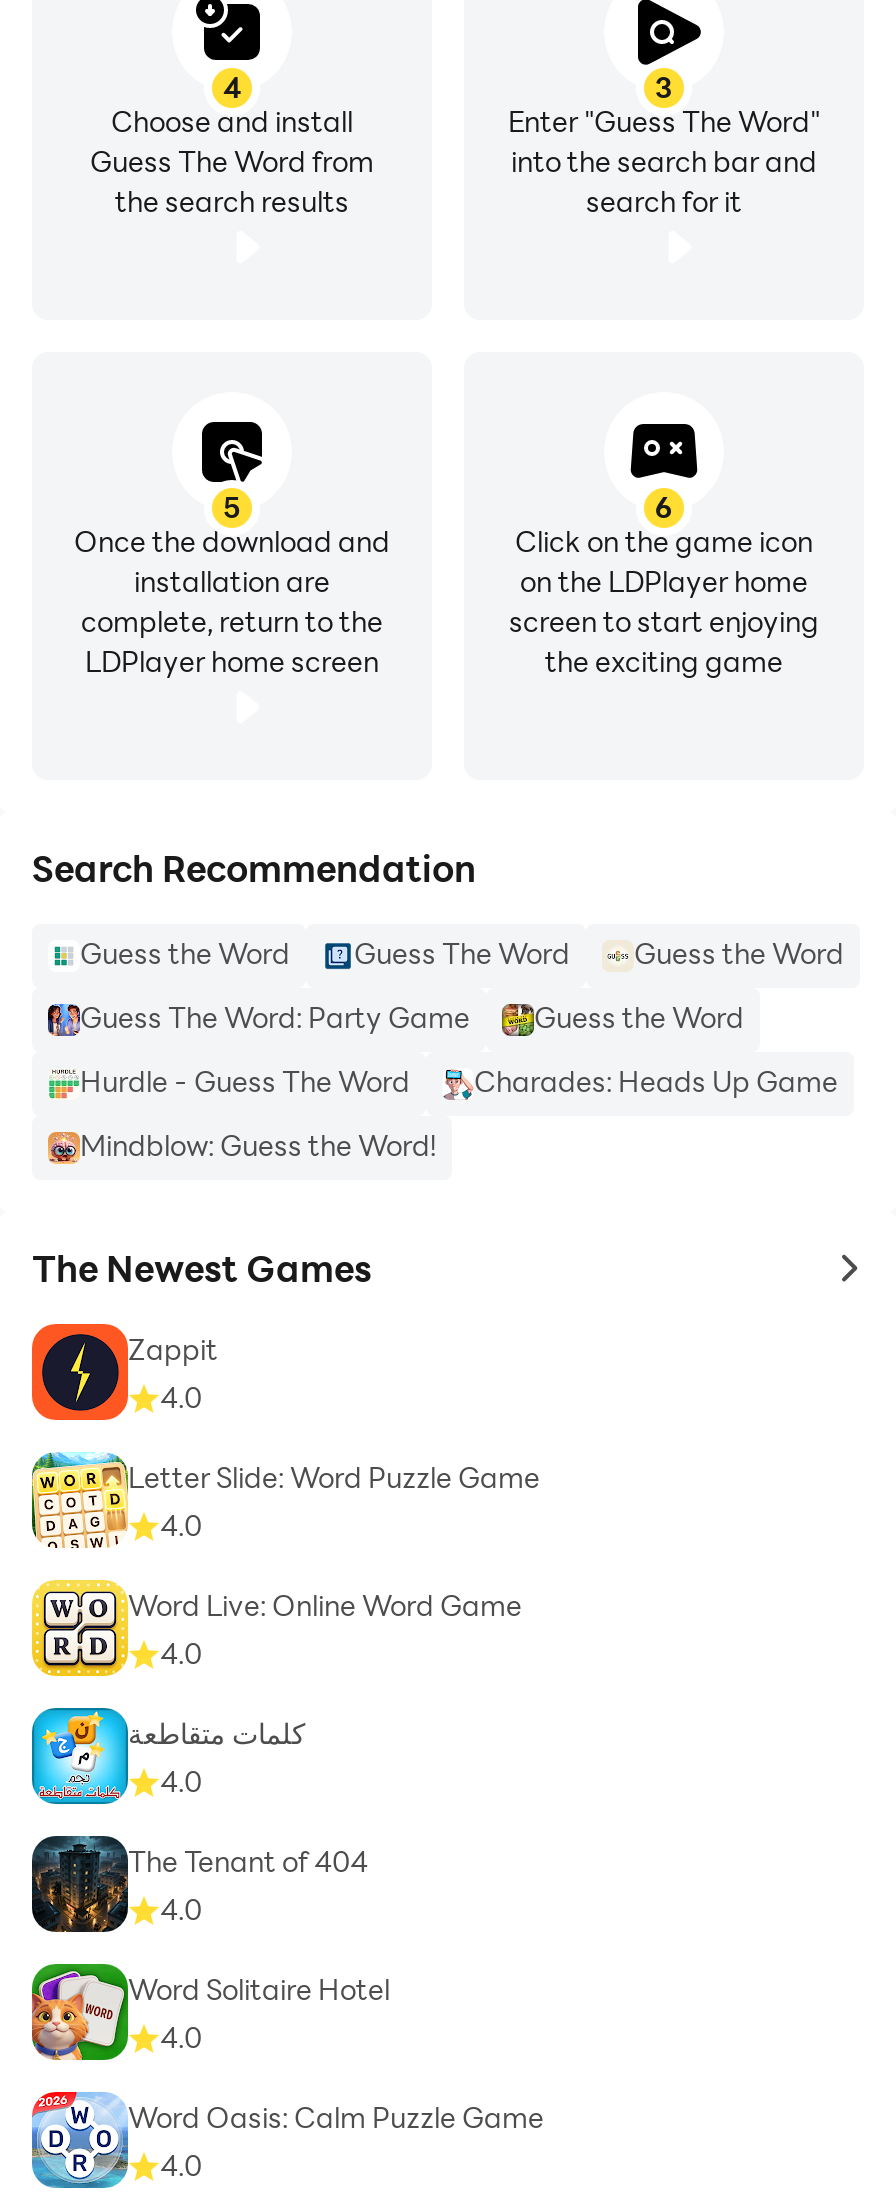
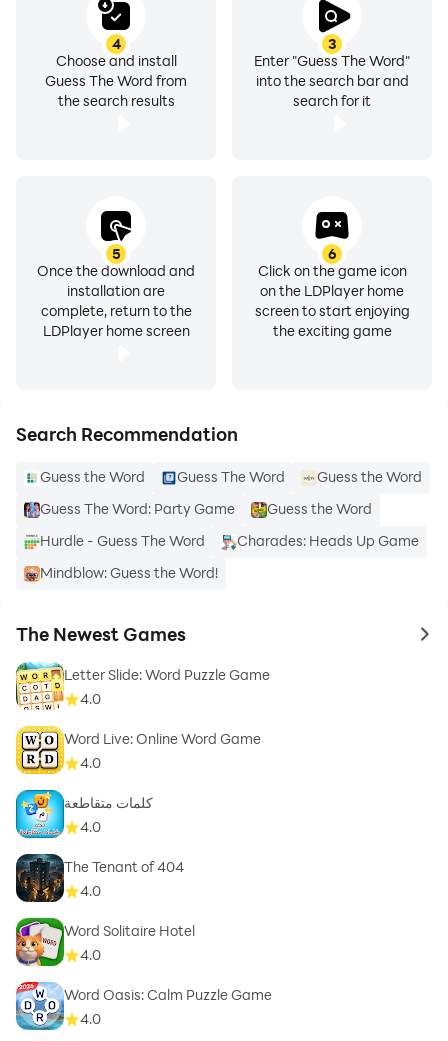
- [image]
- Zappit
- 4.0
